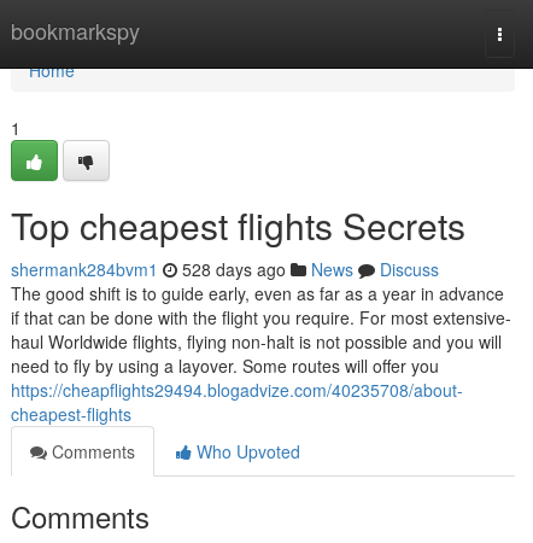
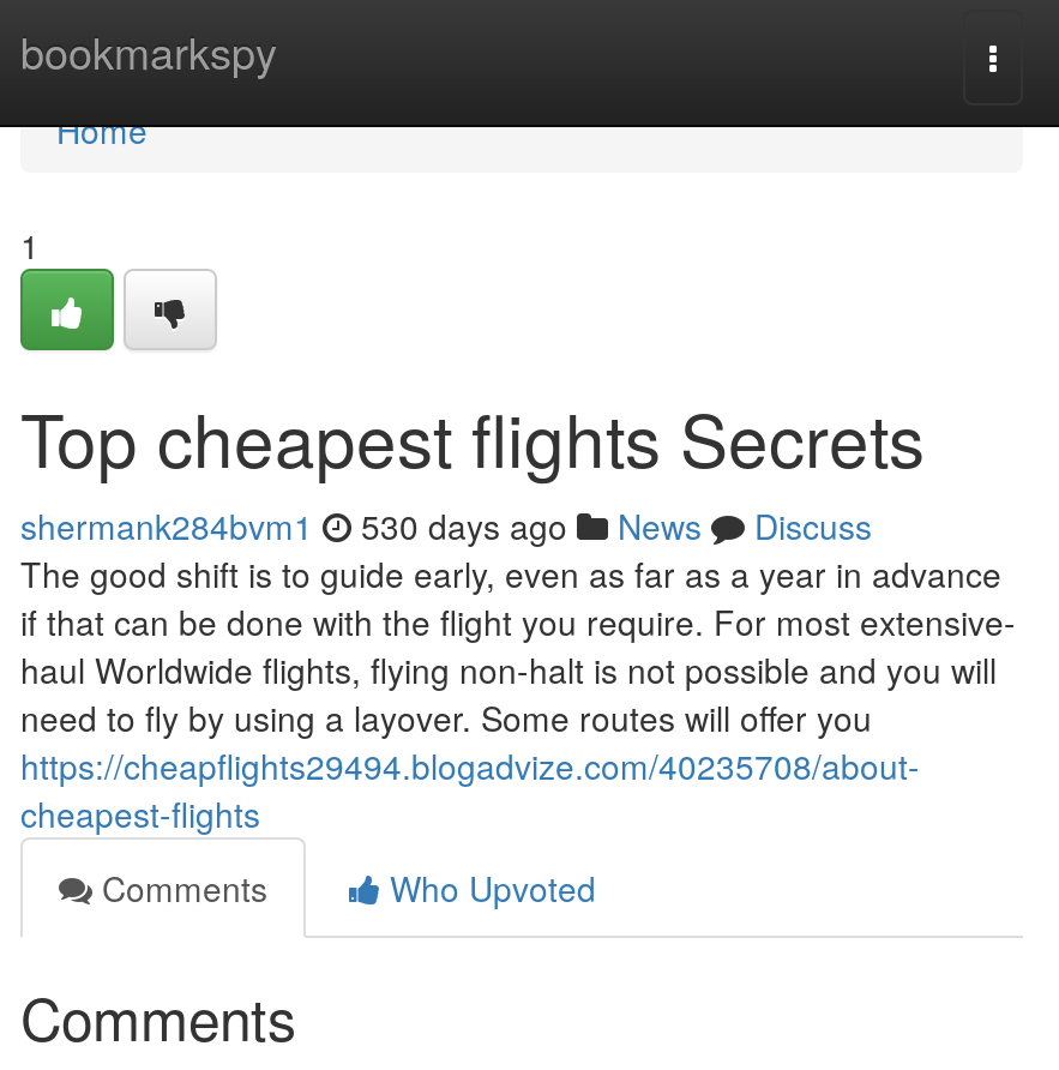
- shermank284bvm1 528 days ago News Discuss
+ shermank284bvm1 530 days ago News Discuss
